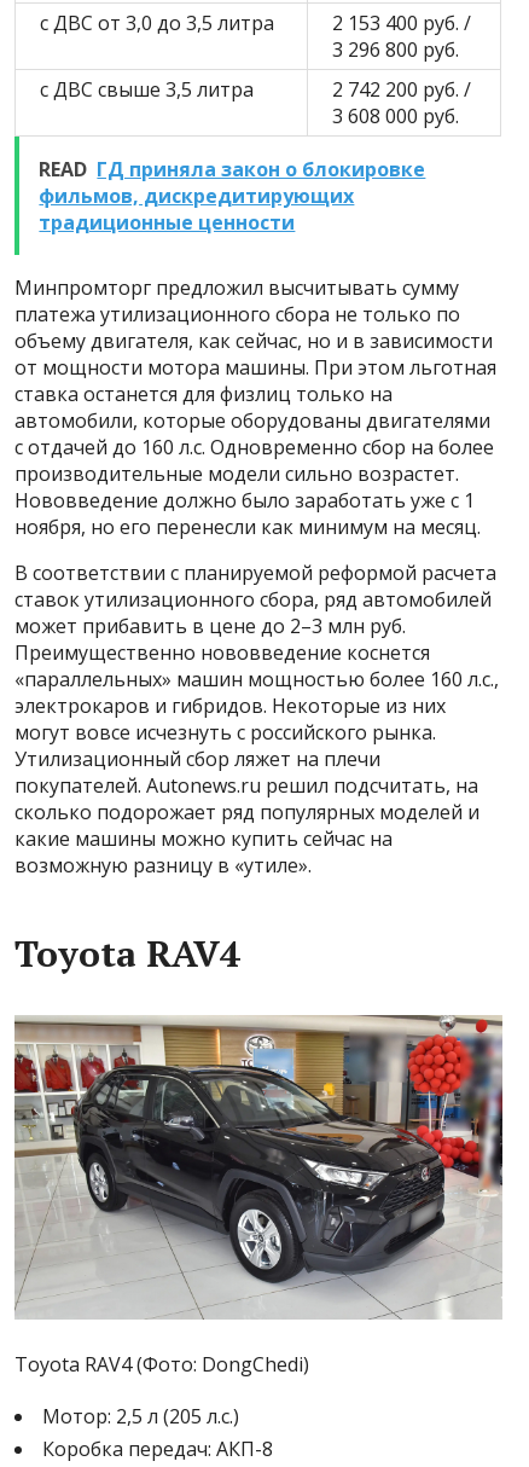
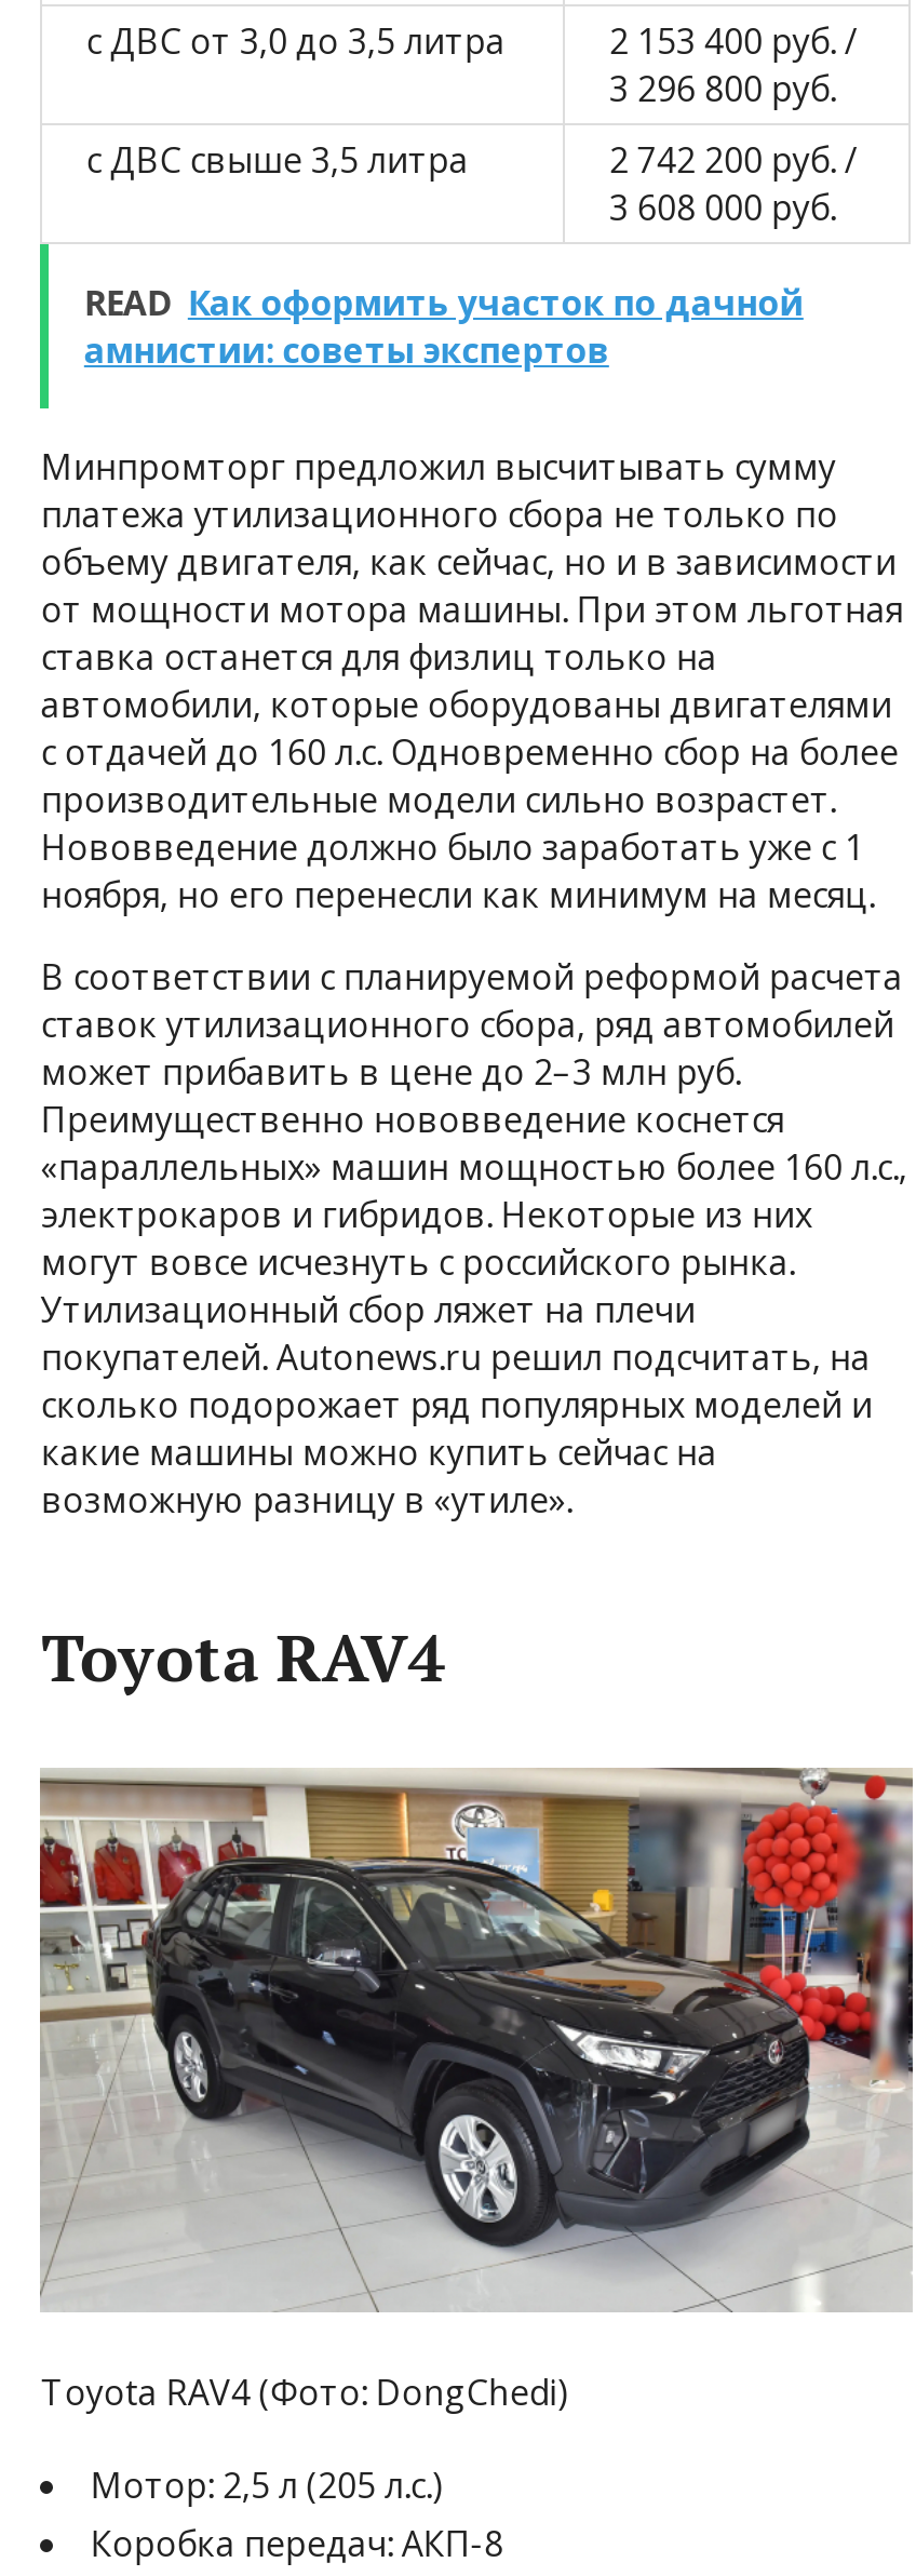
- READ ГД приняла закон о блокировке
- фильмов, дискредитирующих
- традиционные ценности
+ READ Как оформить участок по дачной
+ амнистии: советы экспертов
